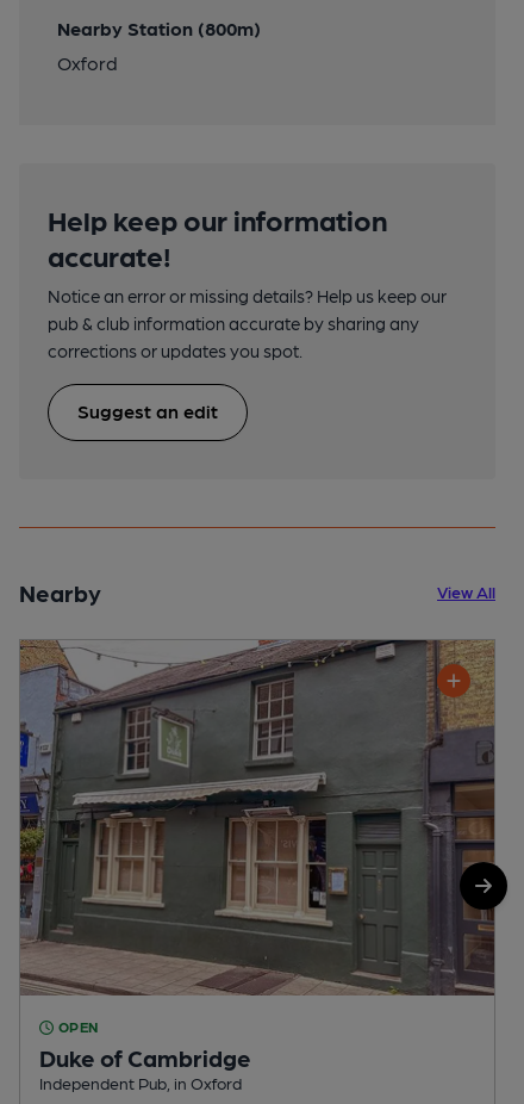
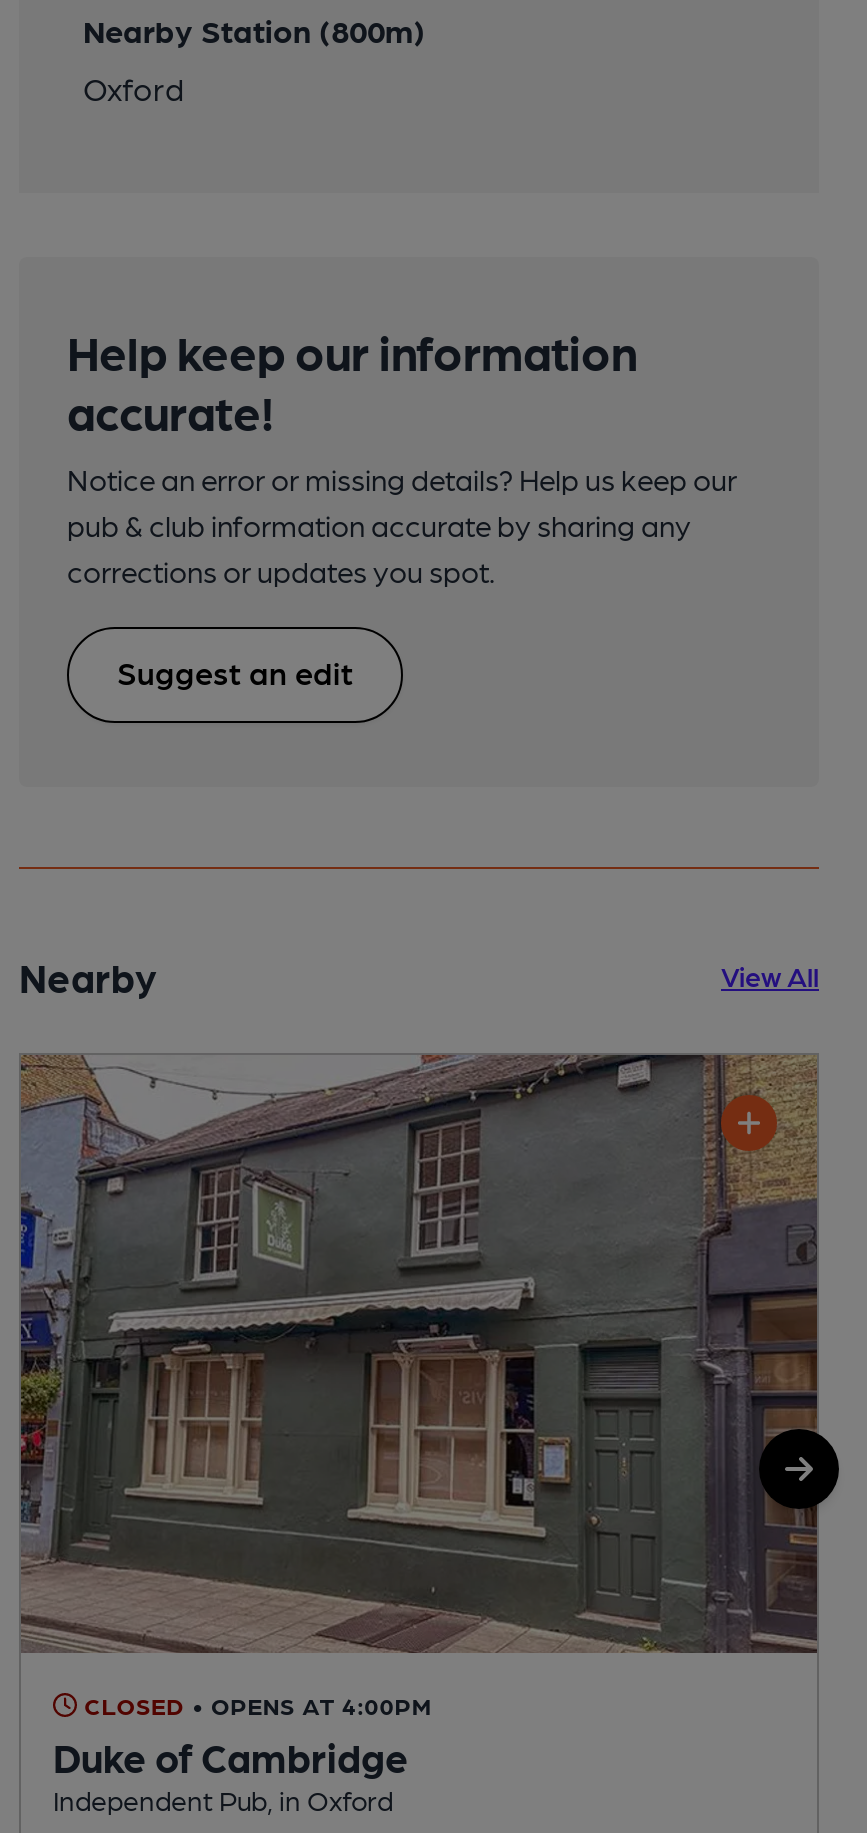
- OPEN
+ CLOSED • OPENS AT 4:00PM
